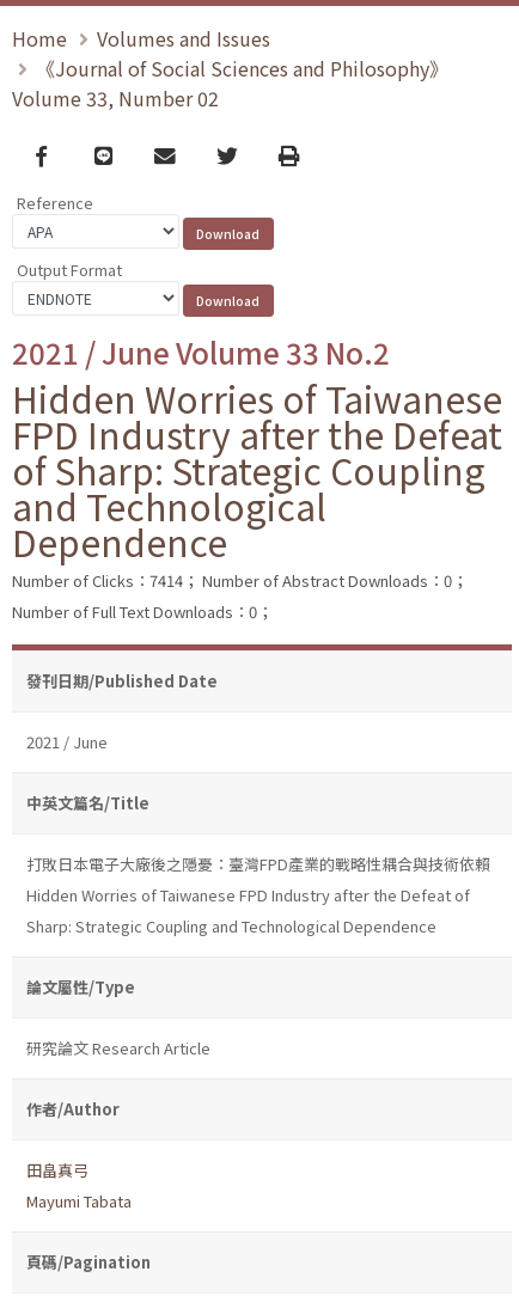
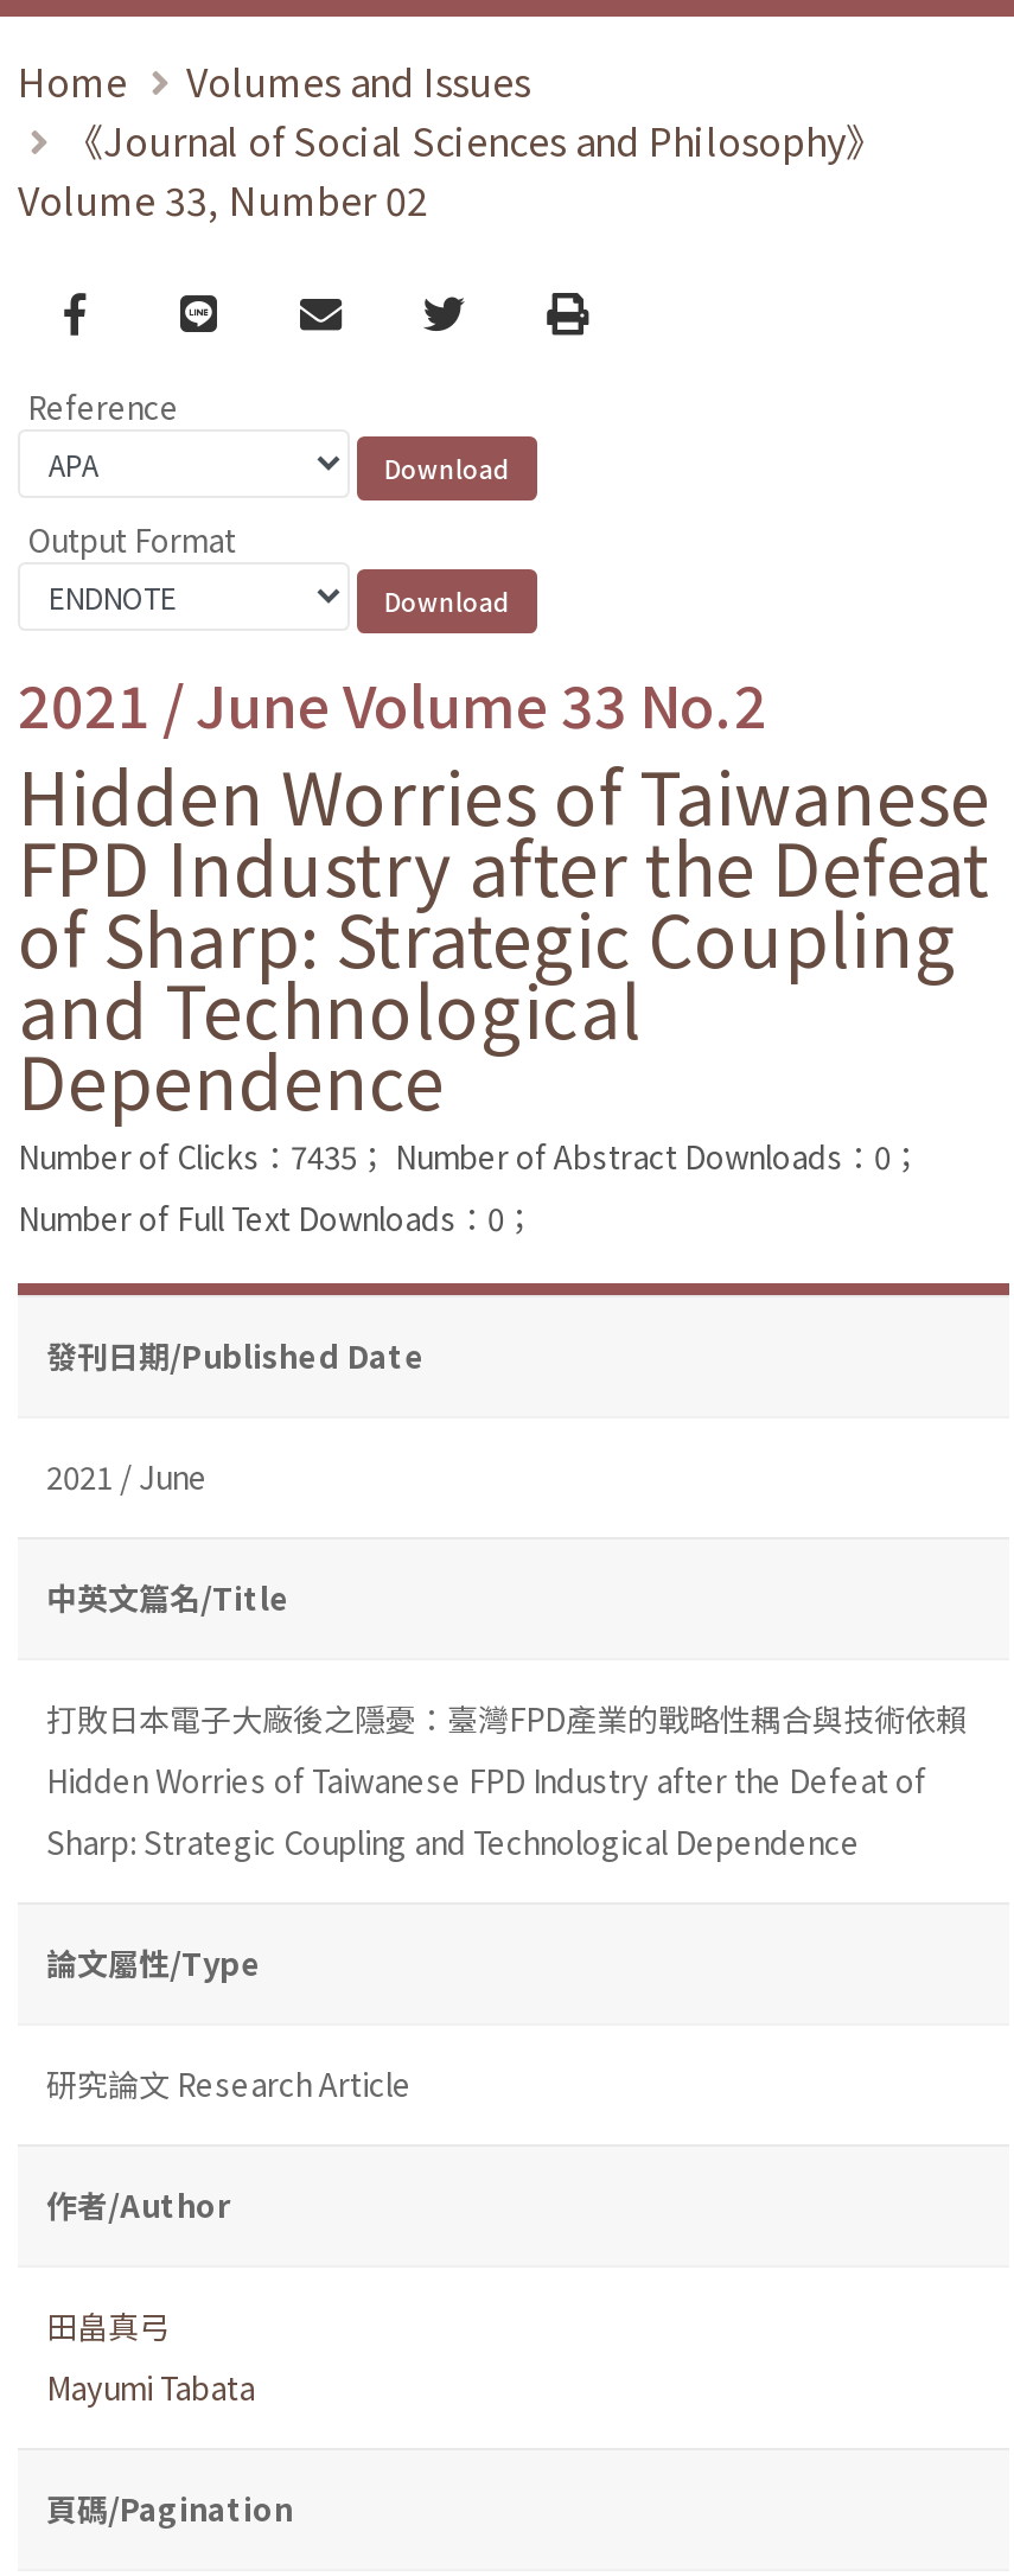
- Number of Clicks：7414； Number of Abstract Downloads：0；
+ Number of Clicks：7435； Number of Abstract Downloads：0；
